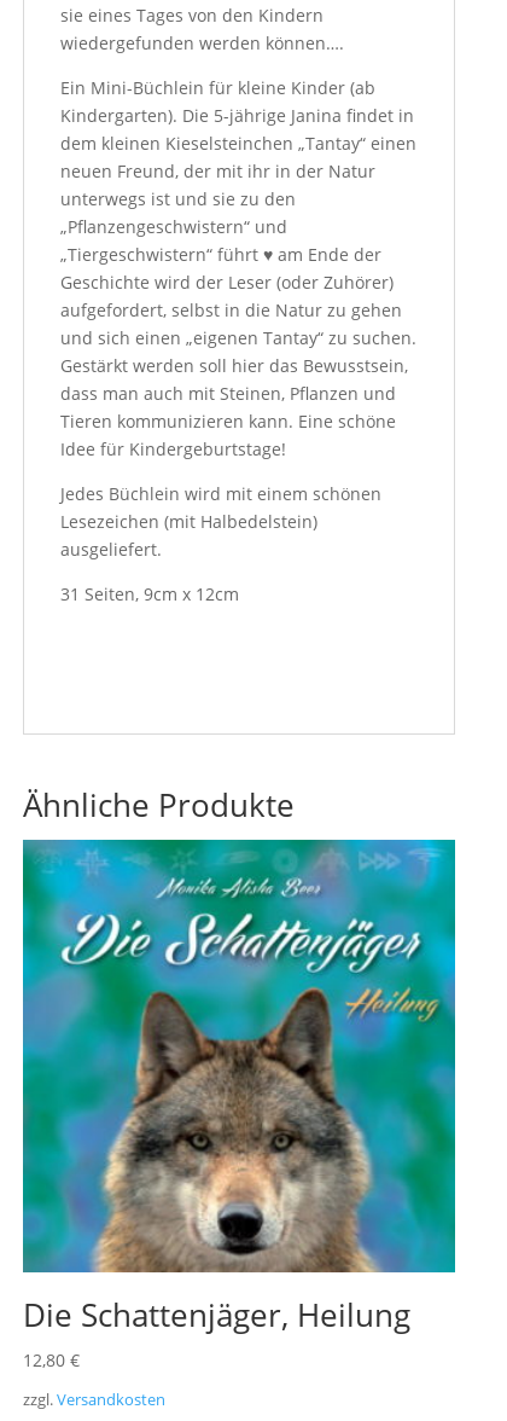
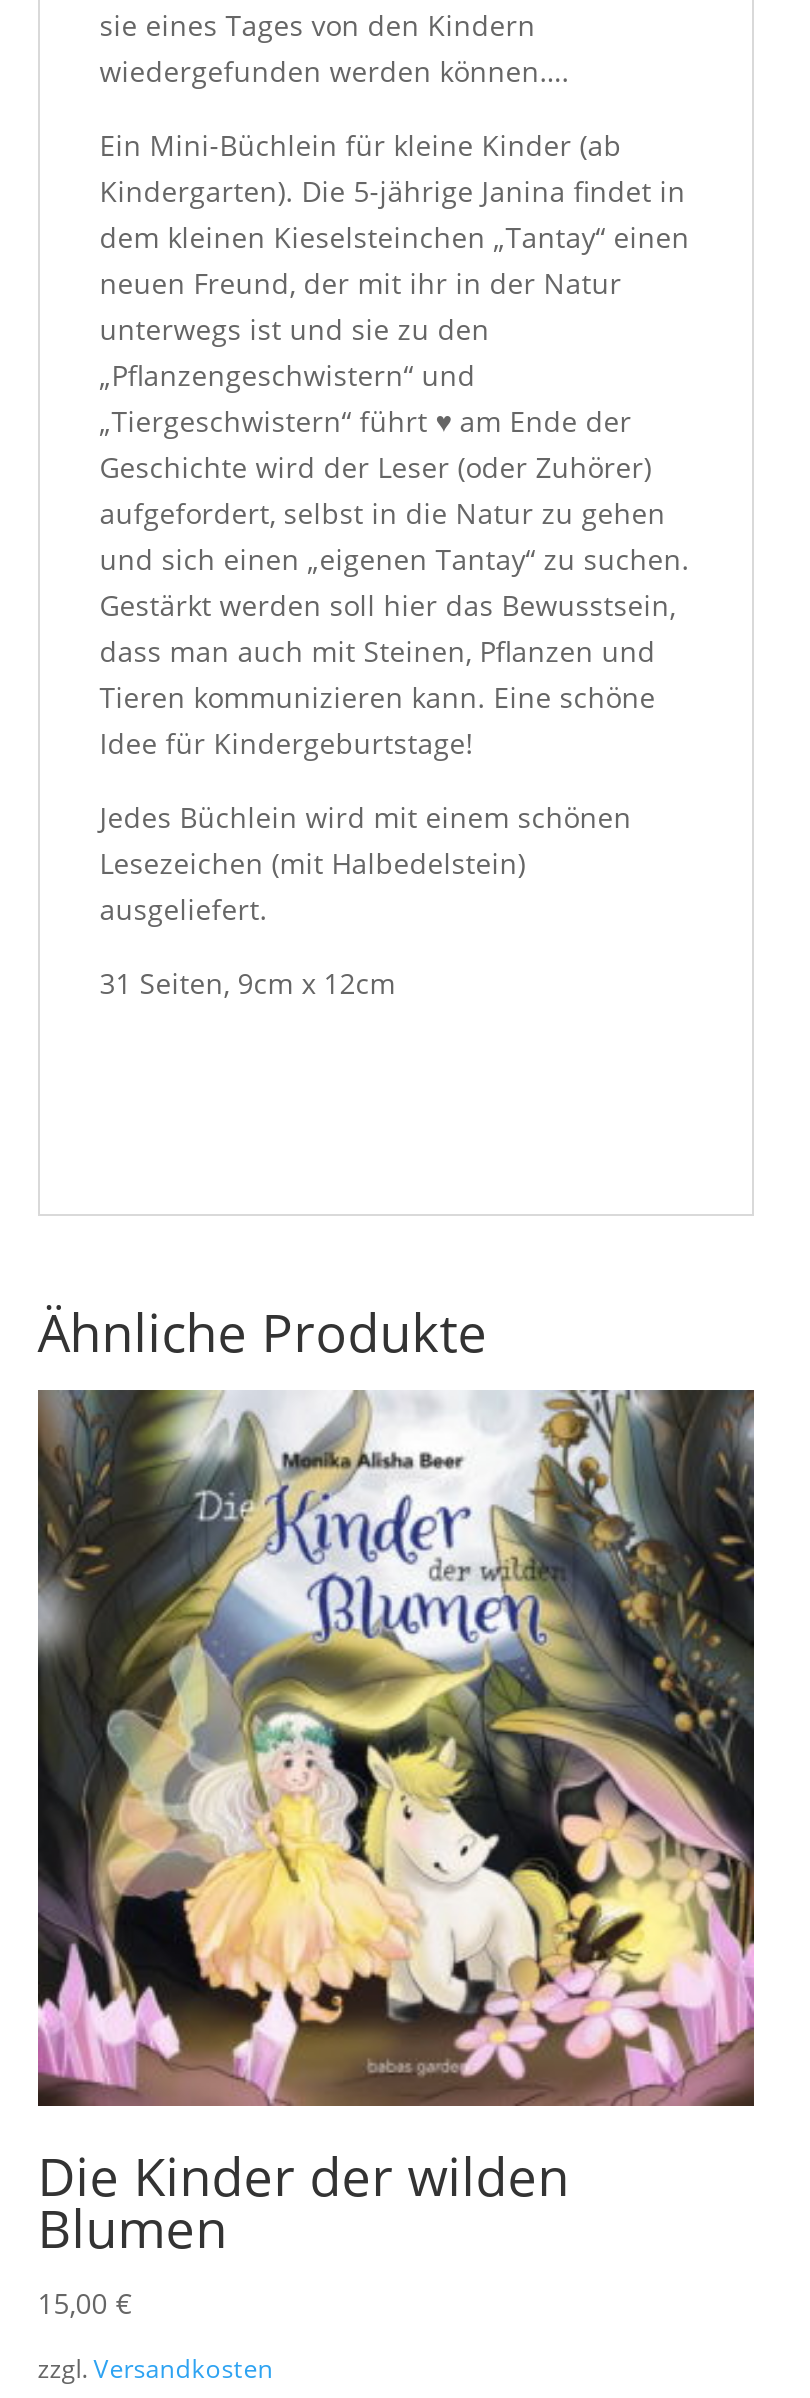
- [image]
- Die Schattenjäger, Heilung
- 12,80 €
+ [image]
+ Die Kinder der wilden
+ Blumen
+ 15,00 €
